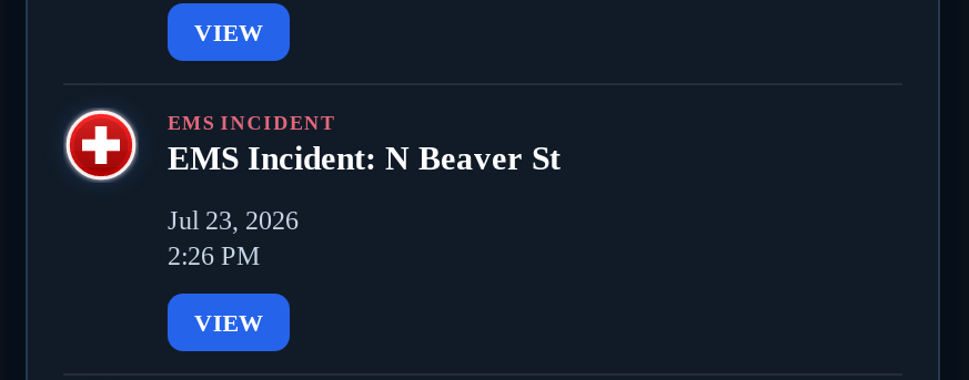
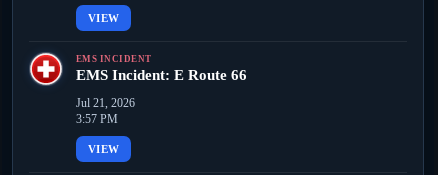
- EMS Incident: N Beaver St
+ EMS Incident: E Route 66

- Jul 23, 2026
+ Jul 21, 2026

- 2:26 PM
+ 3:57 PM
